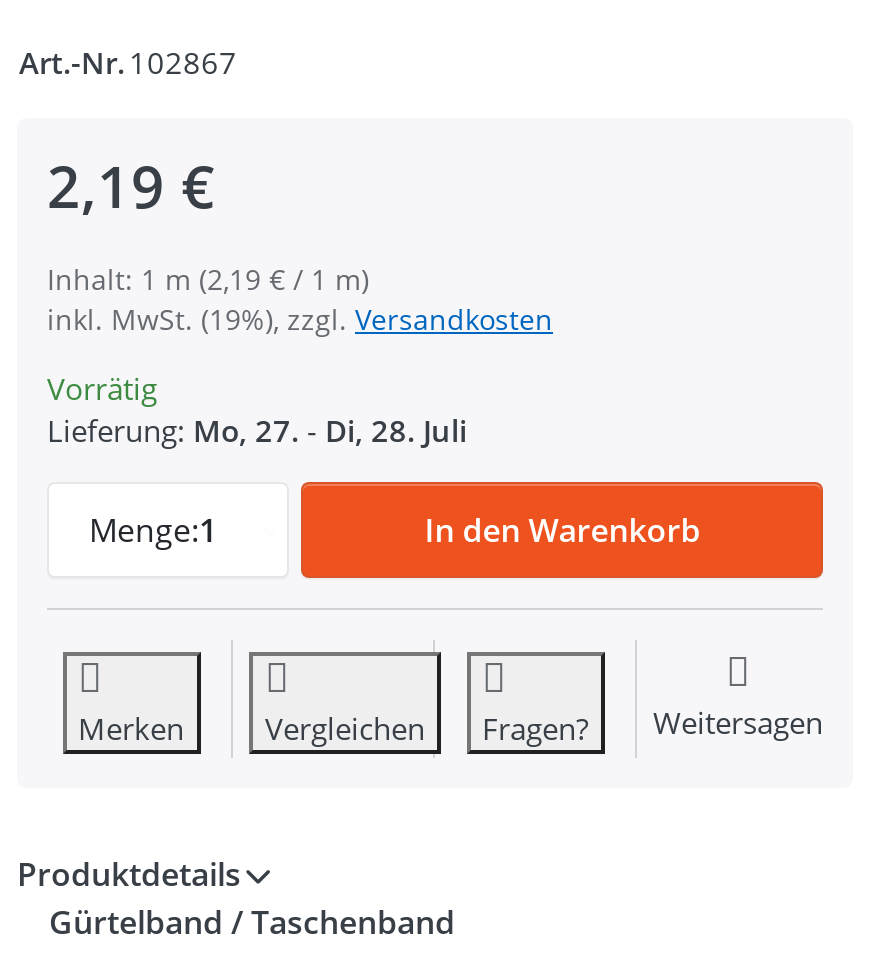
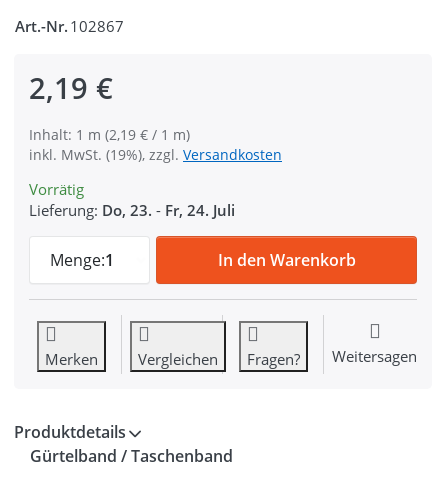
- Lieferung: Mo, 27. - Di, 28. Juli
+ Lieferung: Do, 23. - Fr, 24. Juli
